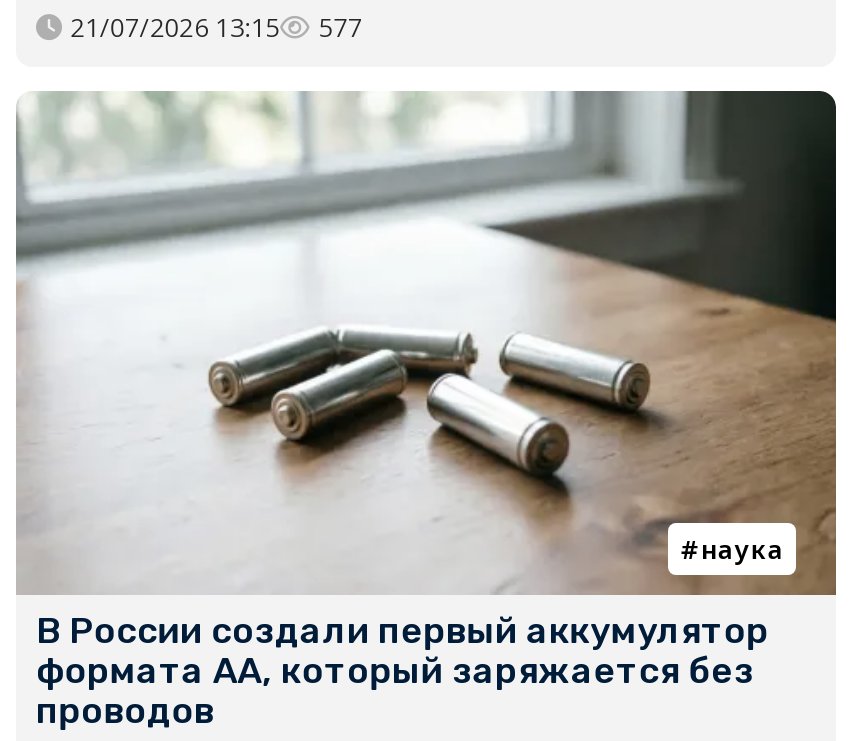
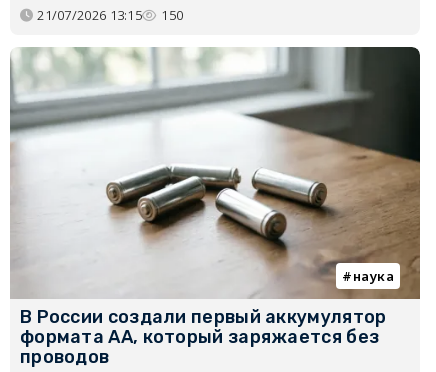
- 21/07/2026 13:15 577
+ 21/07/2026 13:15 150
